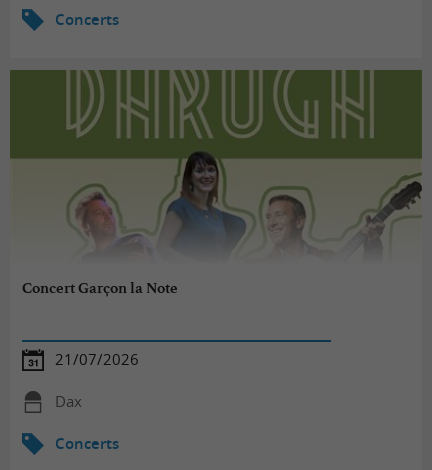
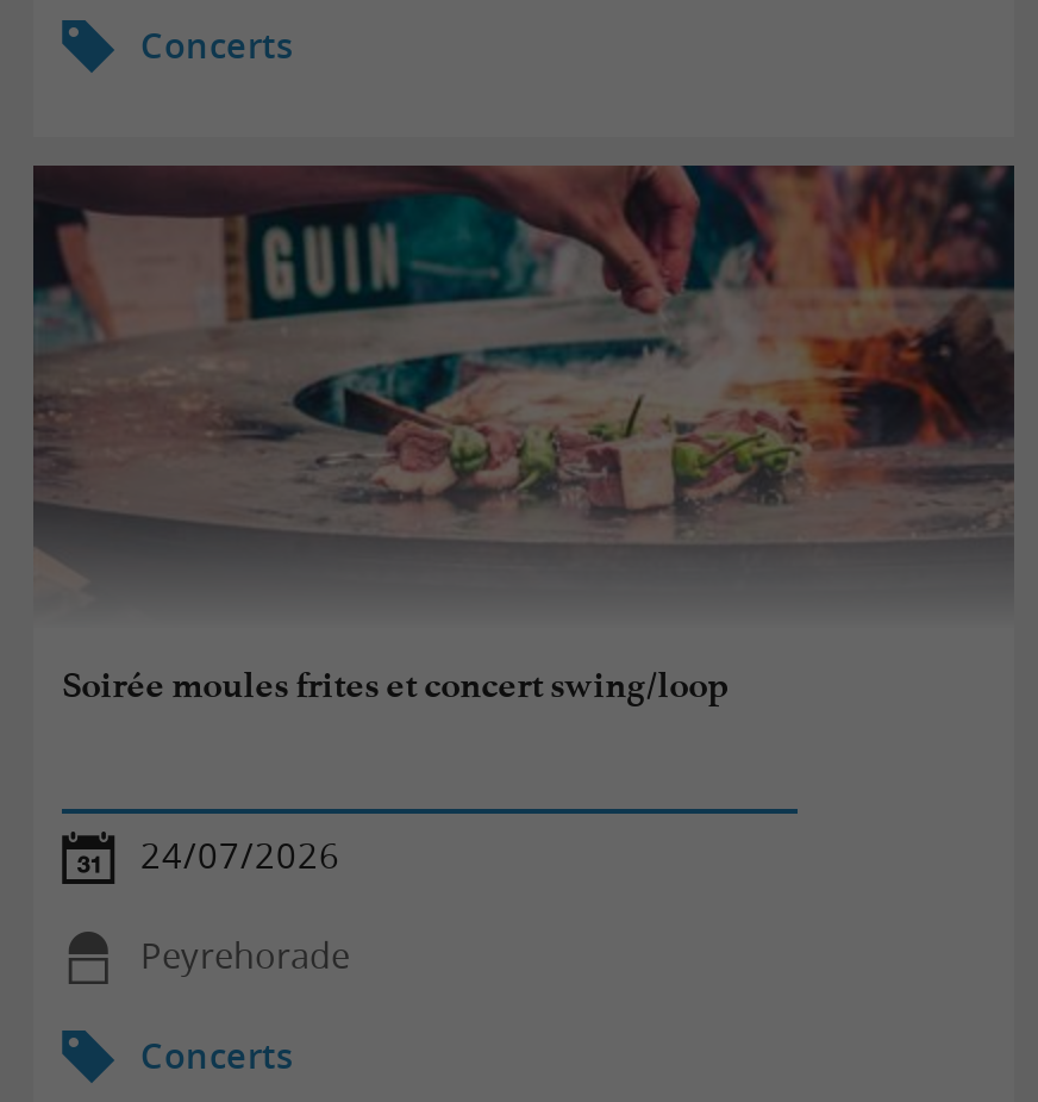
- [image]
- Concert Garçon la Note
+ [image]
+ Soirée moules frites et concert swing/loop

- 21/07/2026
+ 24/07/2026

- Dax
+ Peyrehorade
